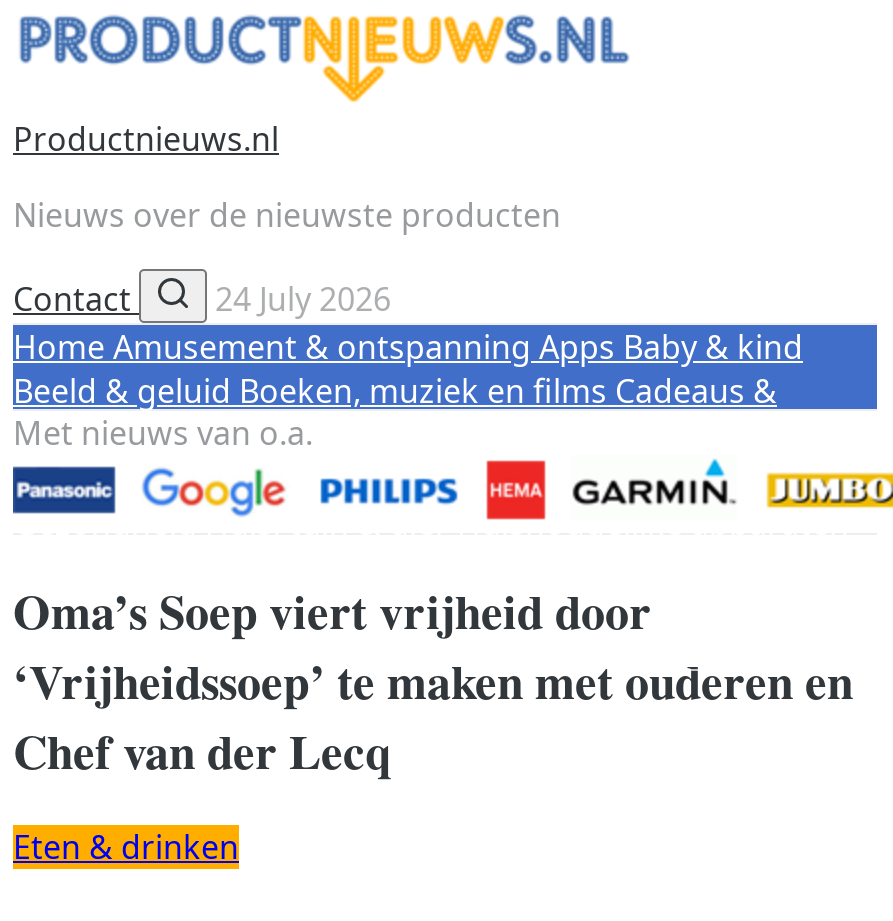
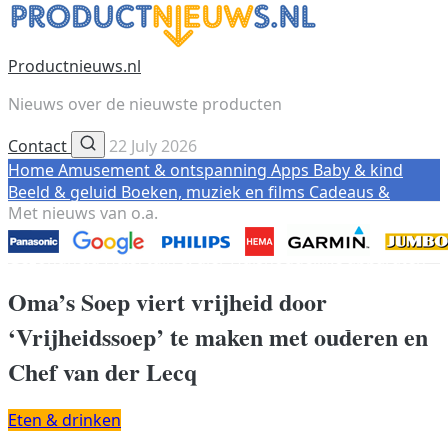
- Contact 24 July 2026
+ Contact 22 July 2026
